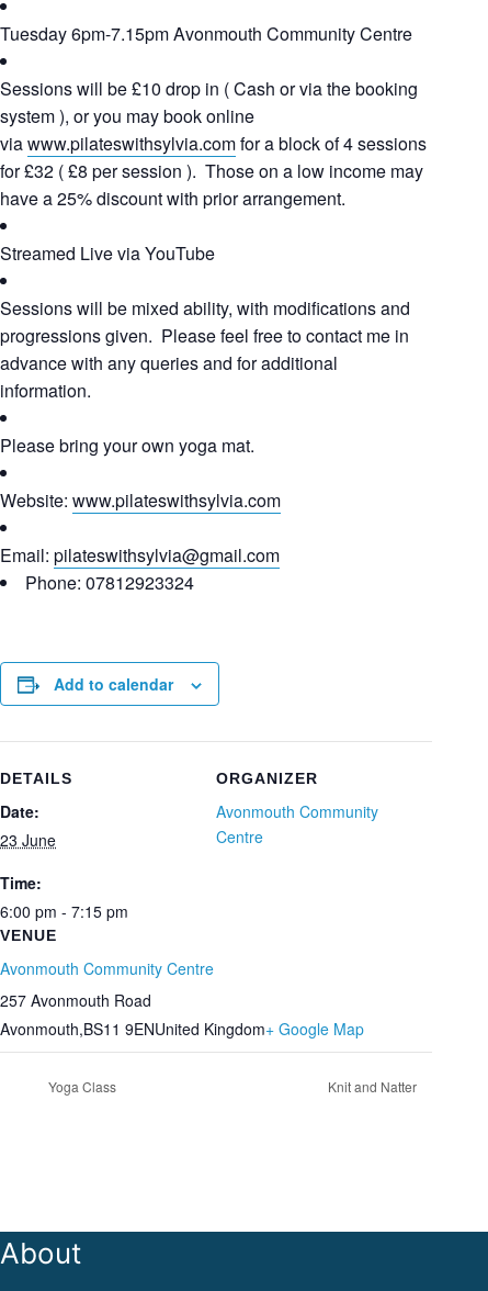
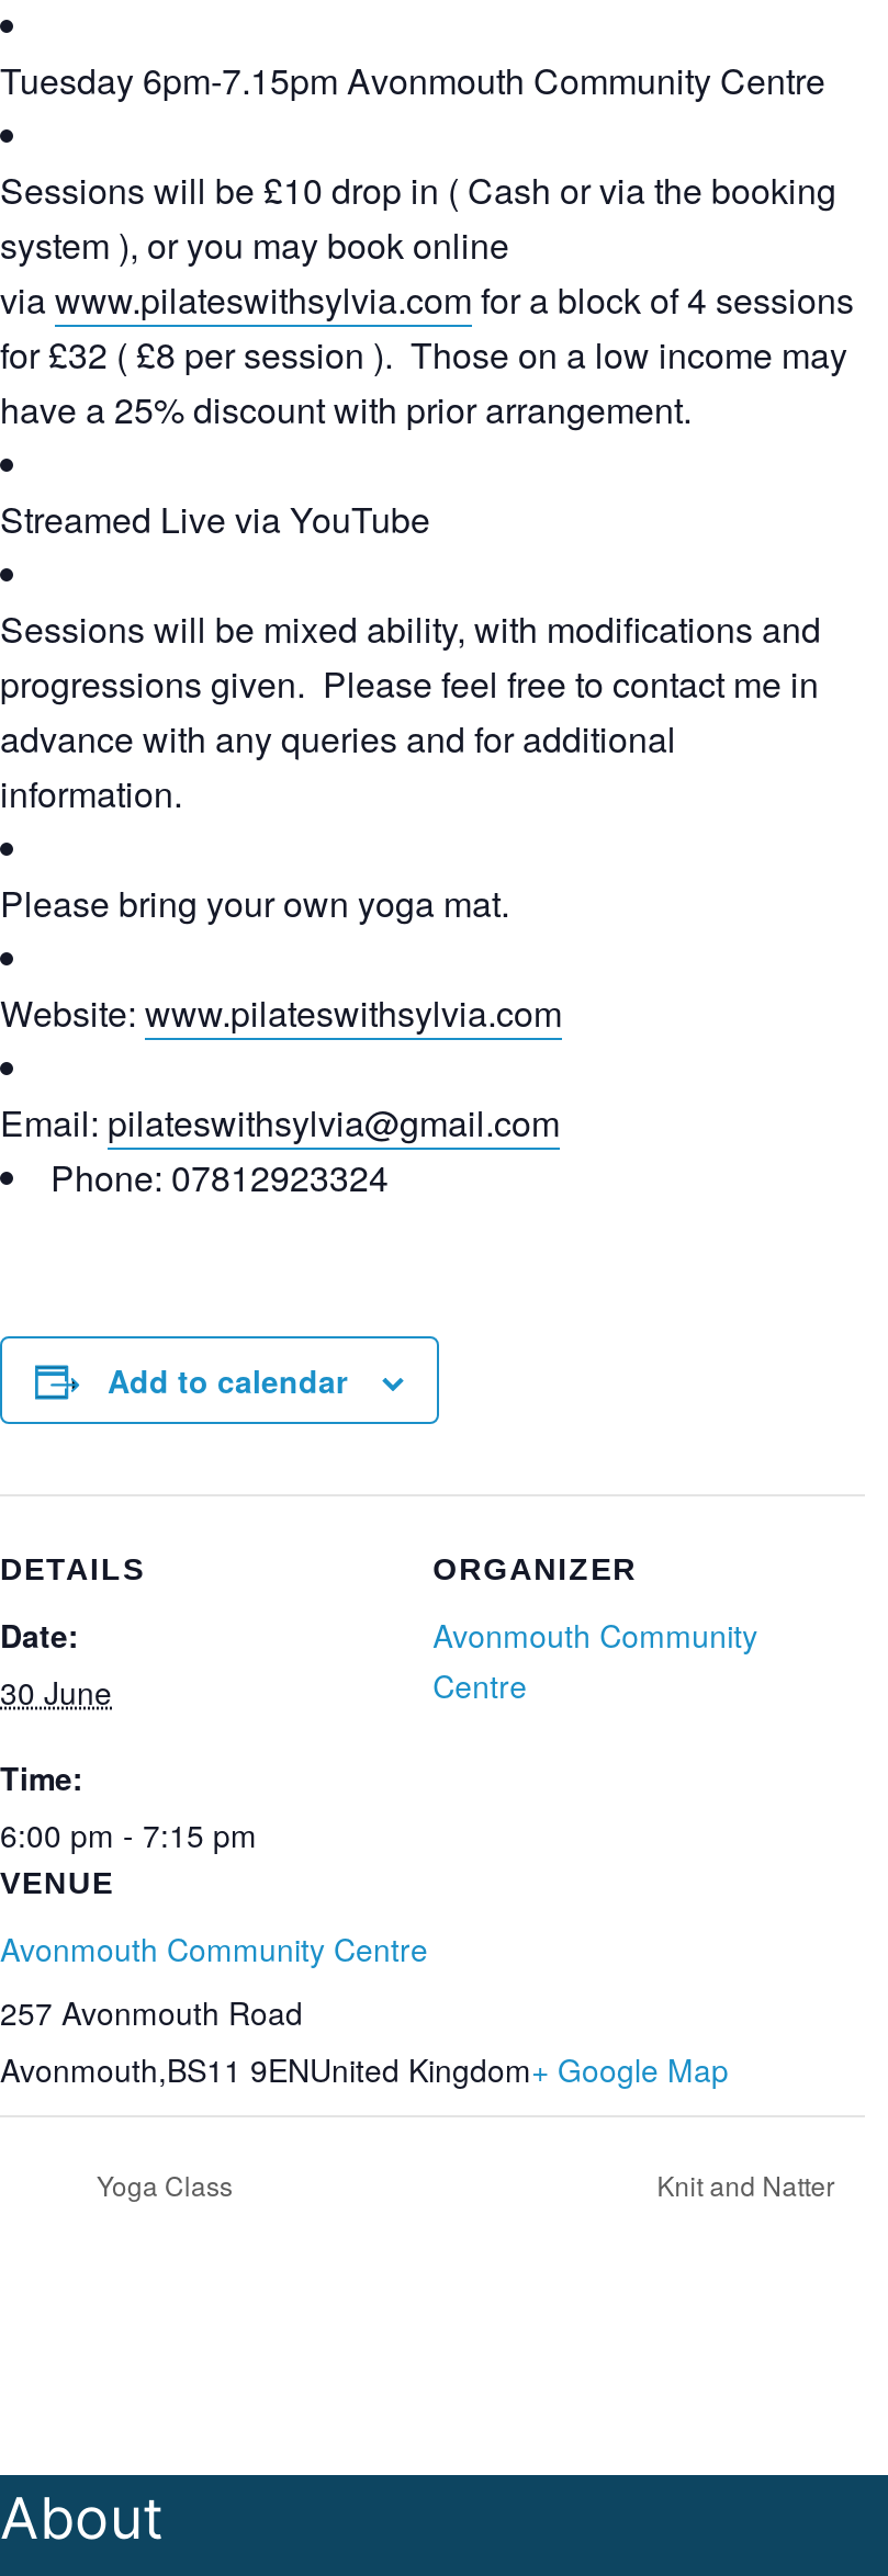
- 23 June
+ 30 June
